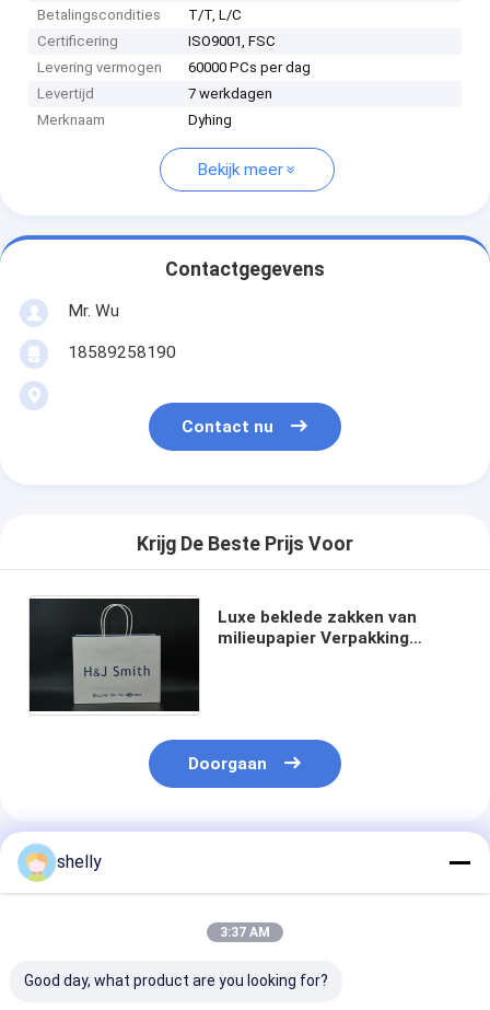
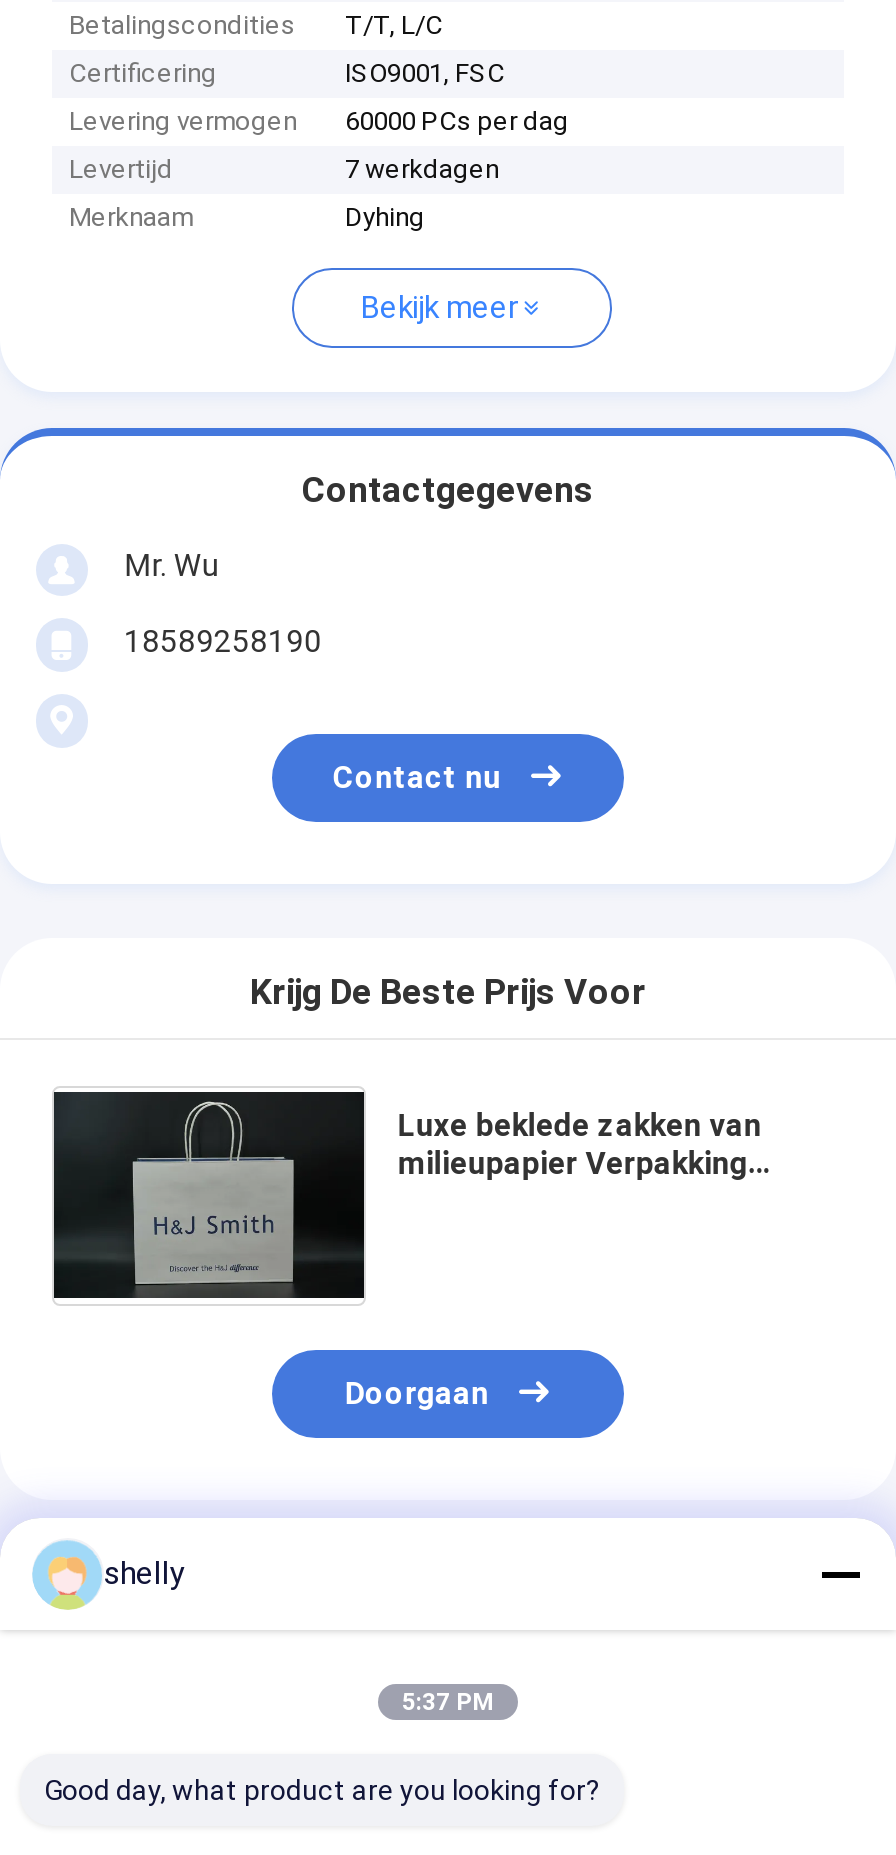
- 3:37 AM
+ 5:37 PM
